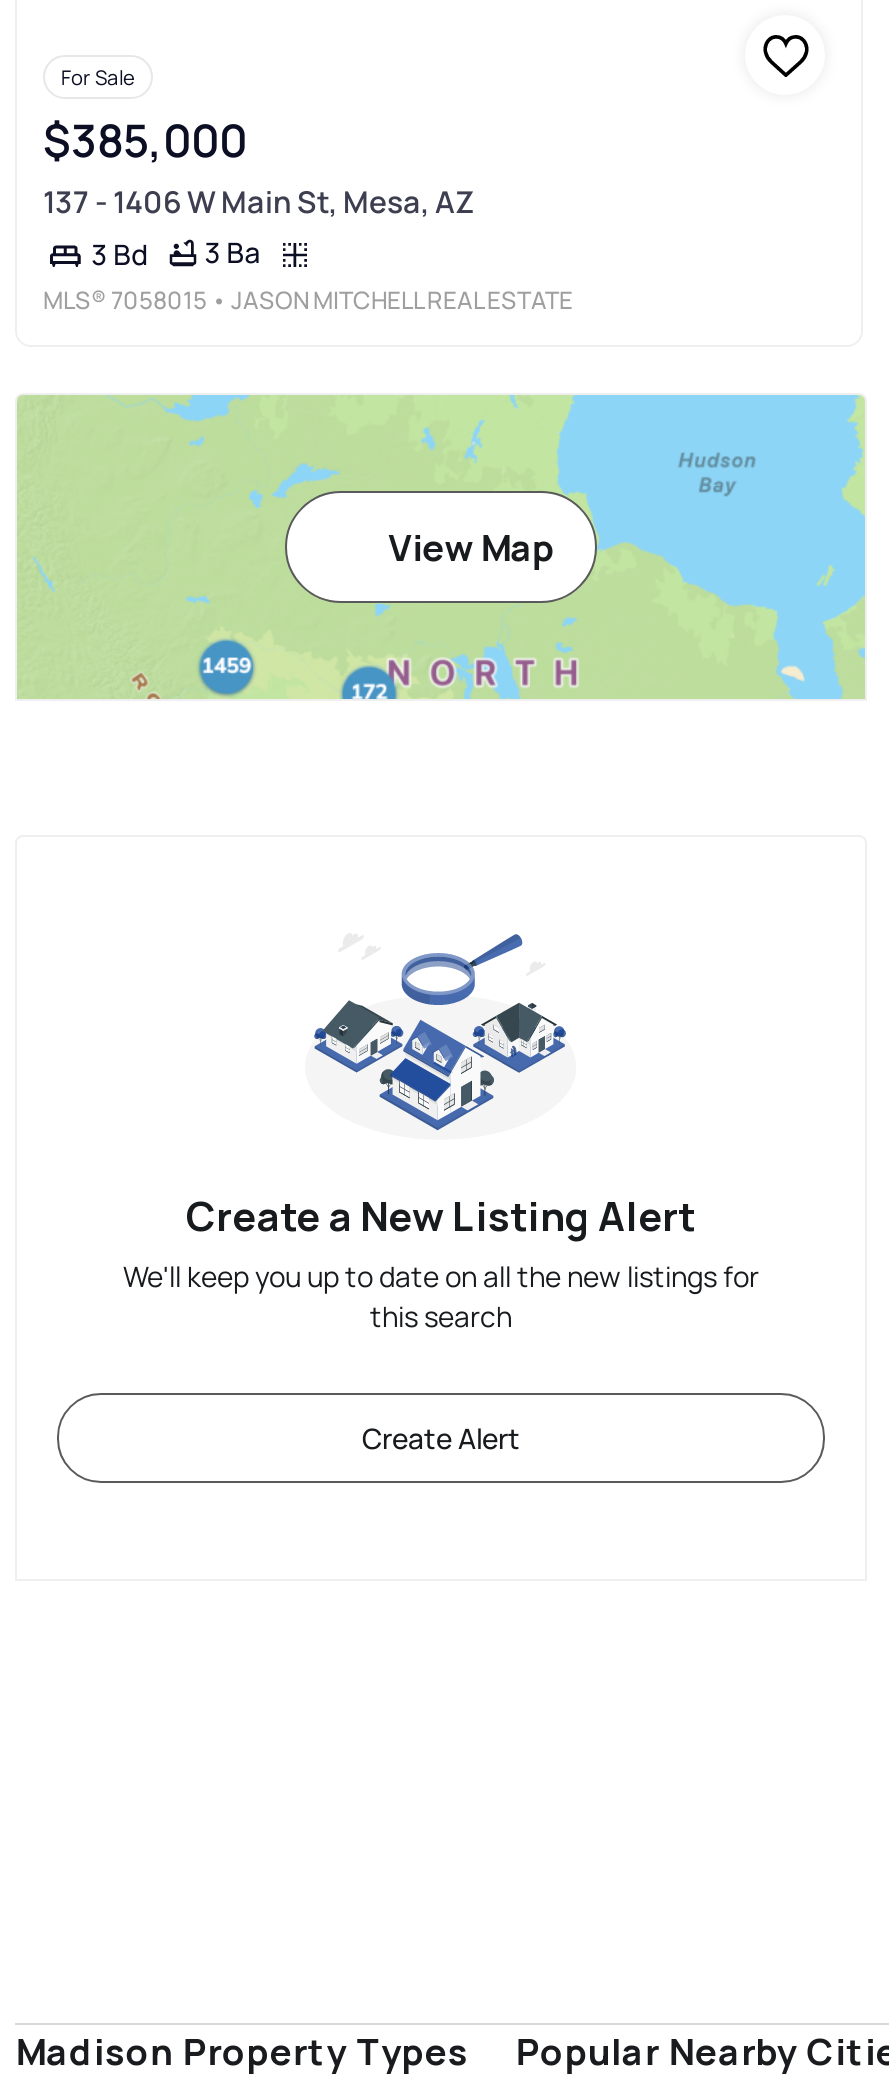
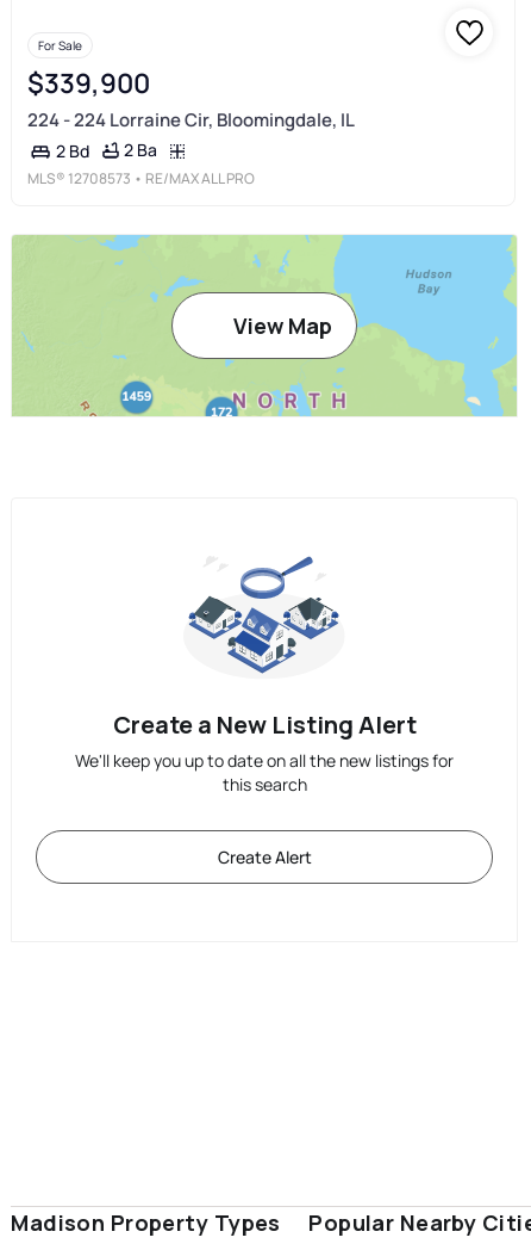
- $385,000
- 137 - 1406 W Main St, Mesa, AZ
- 3 Bd
- 3 Ba
- MLS® 7058015 • JASON MITCHELL REAL ESTATE
+ $339,900
+ 224 - 224 Lorraine Cir, Bloomingdale, IL
+ 2 Bd
+ 2 Ba
+ MLS® 12708573 • RE/MAX ALL PRO
